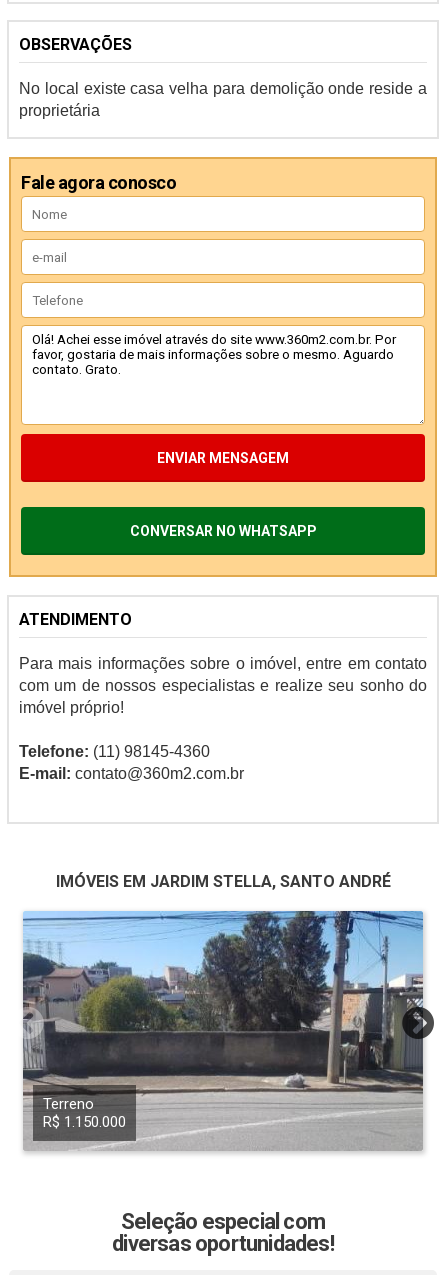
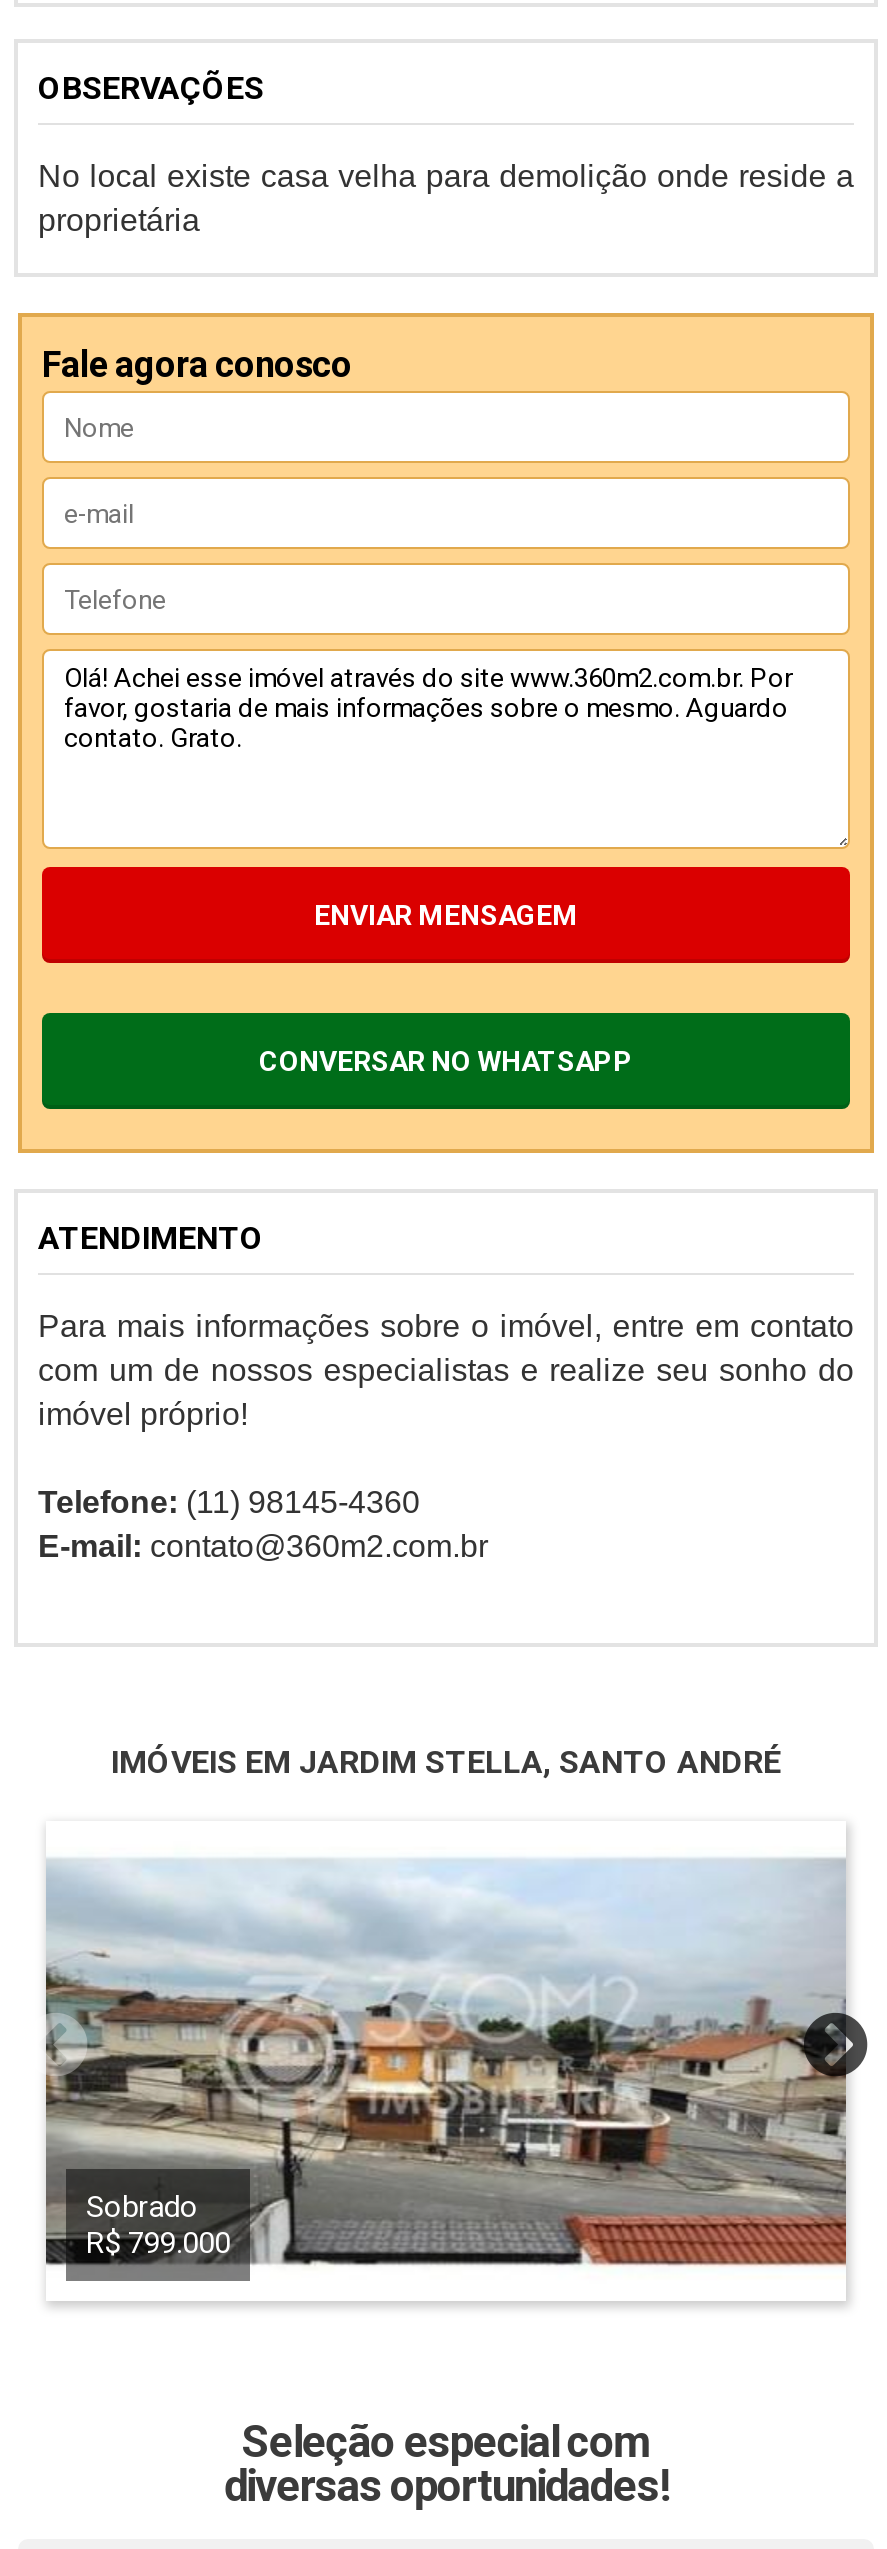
- [image]
- Terreno
- R$ 1.150.000
+ [image]
+ Sobrado
+ R$ 799.000
